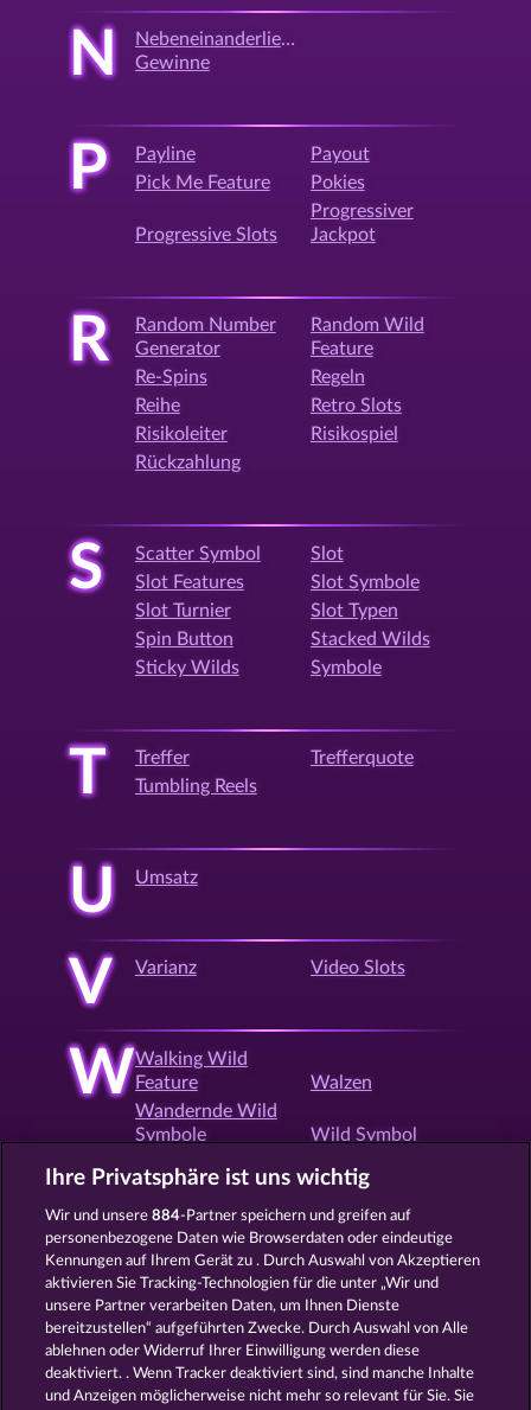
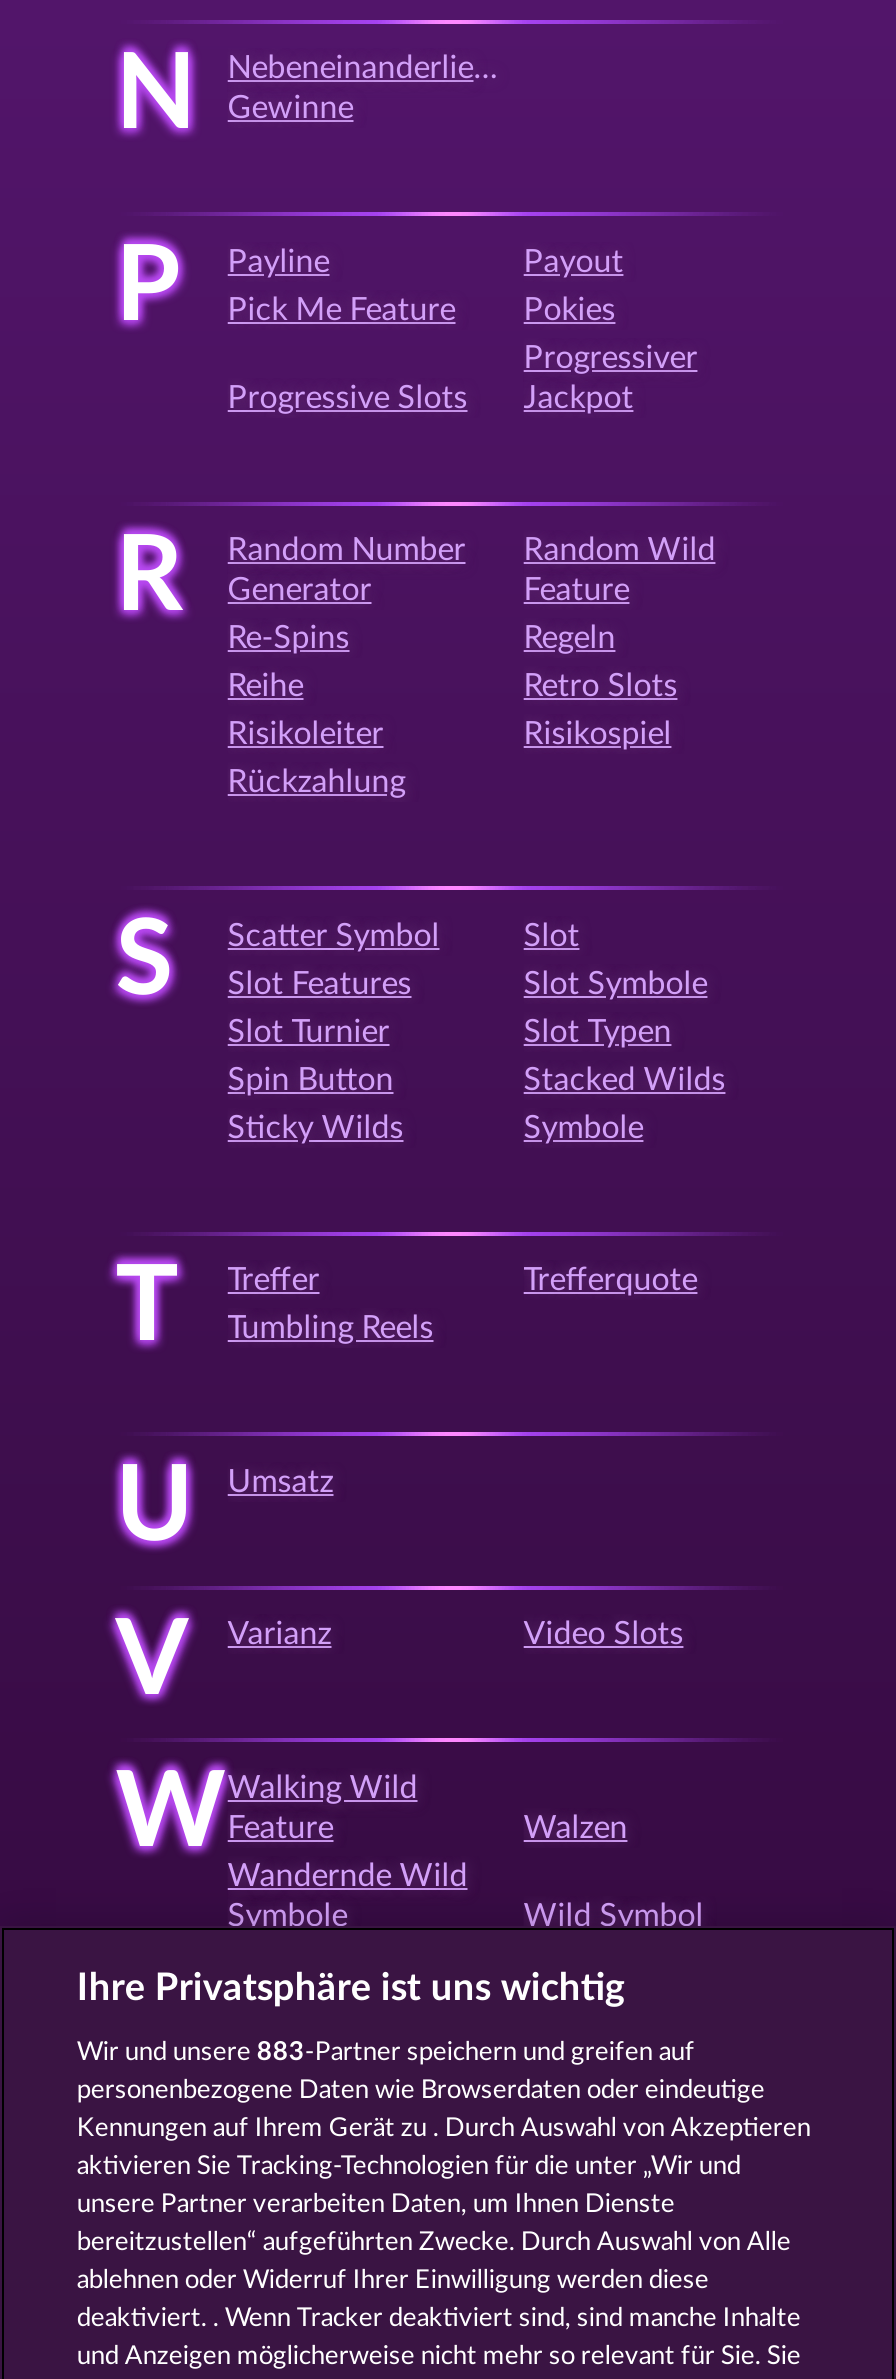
- Wir und unsere 884-Partner speichern und greifen auf
+ Wir und unsere 883-Partner speichern und greifen auf
